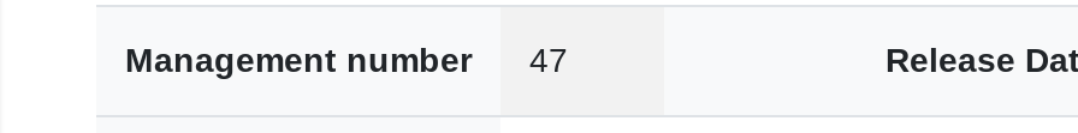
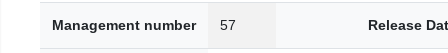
- Management number 47
+ Management number 57
